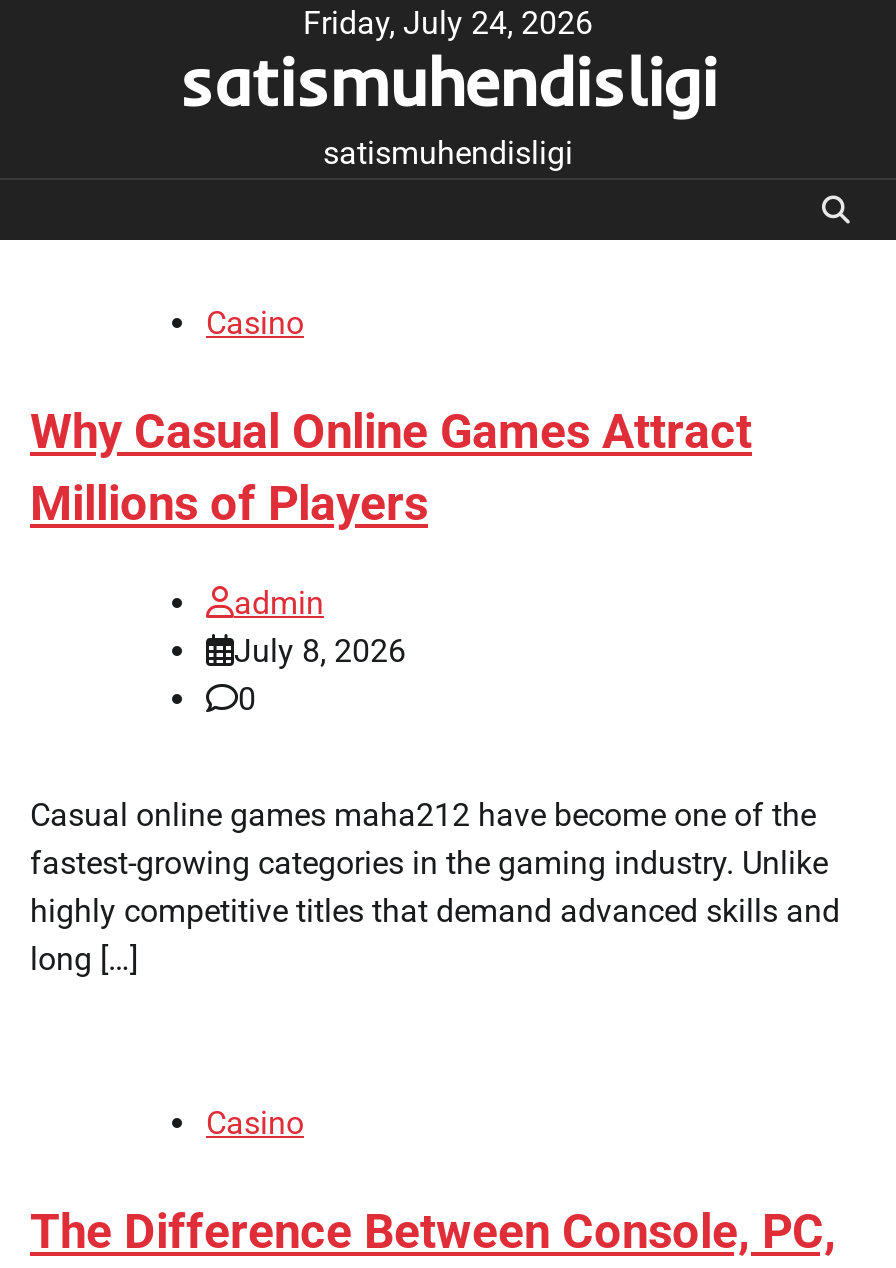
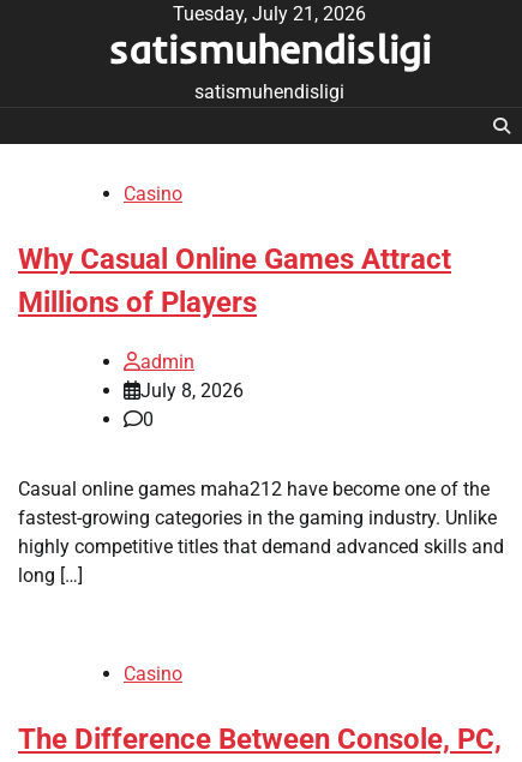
- Friday, July 24, 2026
+ Tuesday, July 21, 2026
